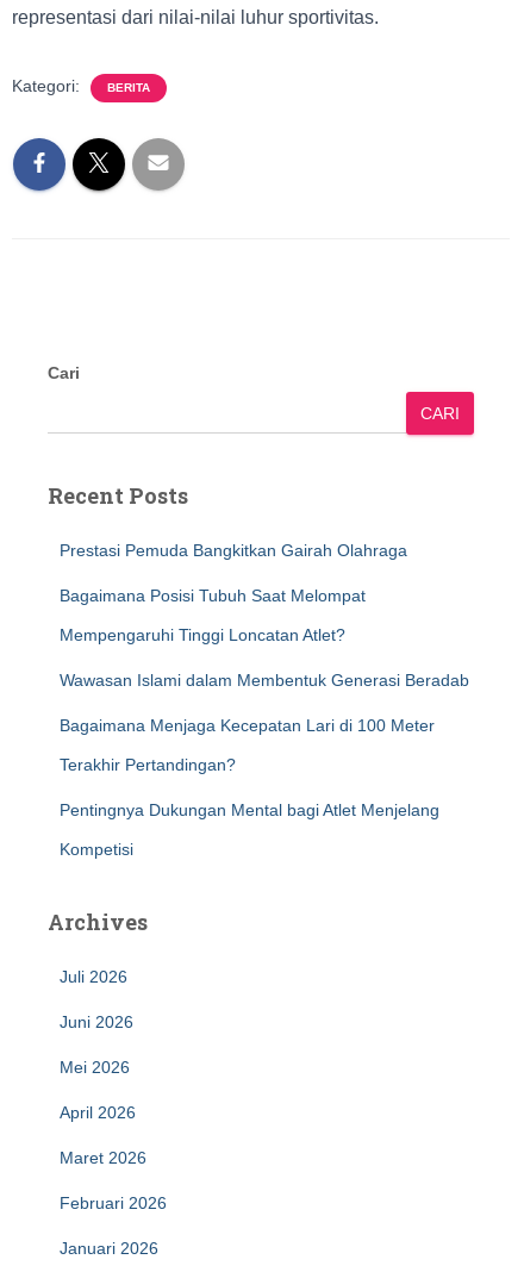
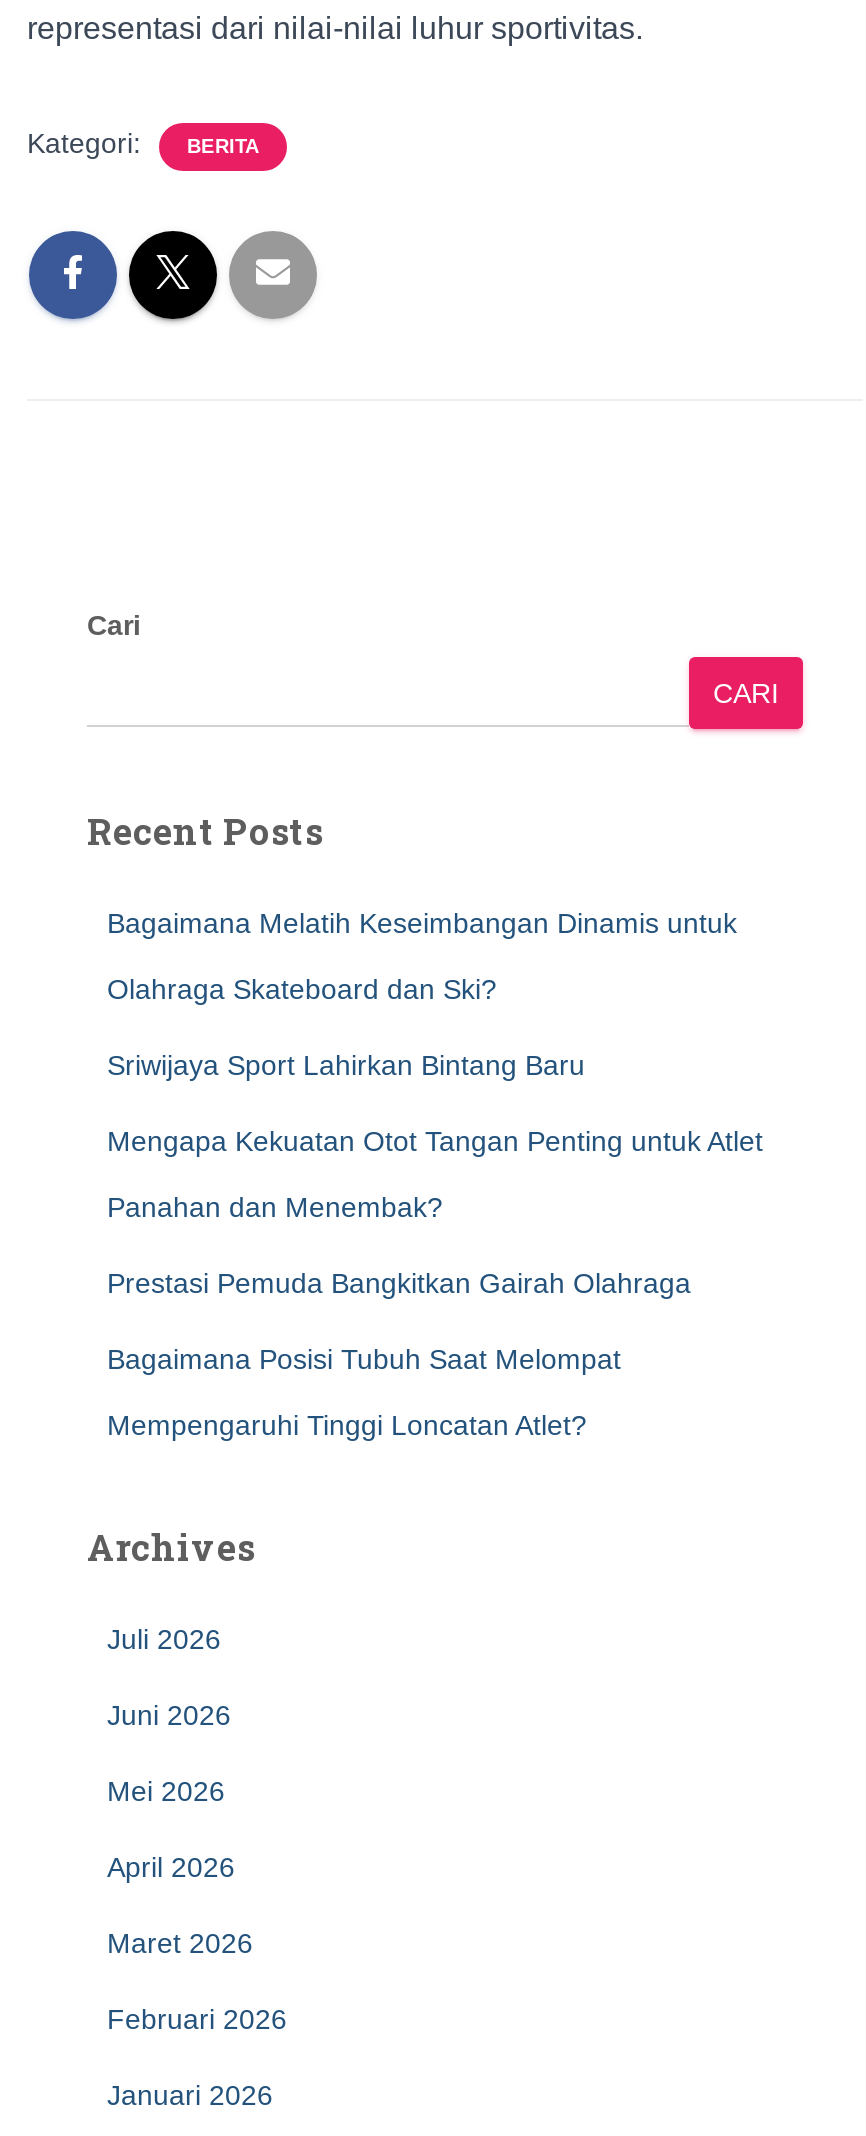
+ Bagaimana Melatih Keseimbangan Dinamis untuk
+ Olahraga Skateboard dan Ski?
+ Sriwijaya Sport Lahirkan Bintang Baru
+ Mengapa Kekuatan Otot Tangan Penting untuk Atlet
+ Panahan dan Menembak?

moved down: Prestasi Pemuda Bangkitkan Gairah Olahraga | Bagaimana Posisi Tubuh Saat Melompat | Mempengaruhi Tinggi Loncatan Atlet?

- Wawasan Islami dalam Membentuk Generasi Beradab
- Bagaimana Menjaga Kecepatan Lari di 100 Meter
- Terakhir Pertandingan?
- Pentingnya Dukungan Mental bagi Atlet Menjelang
- Kompetisi
